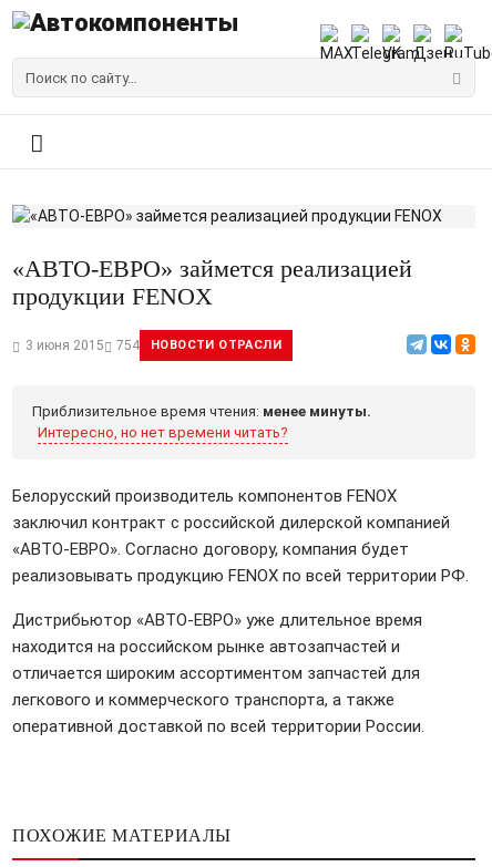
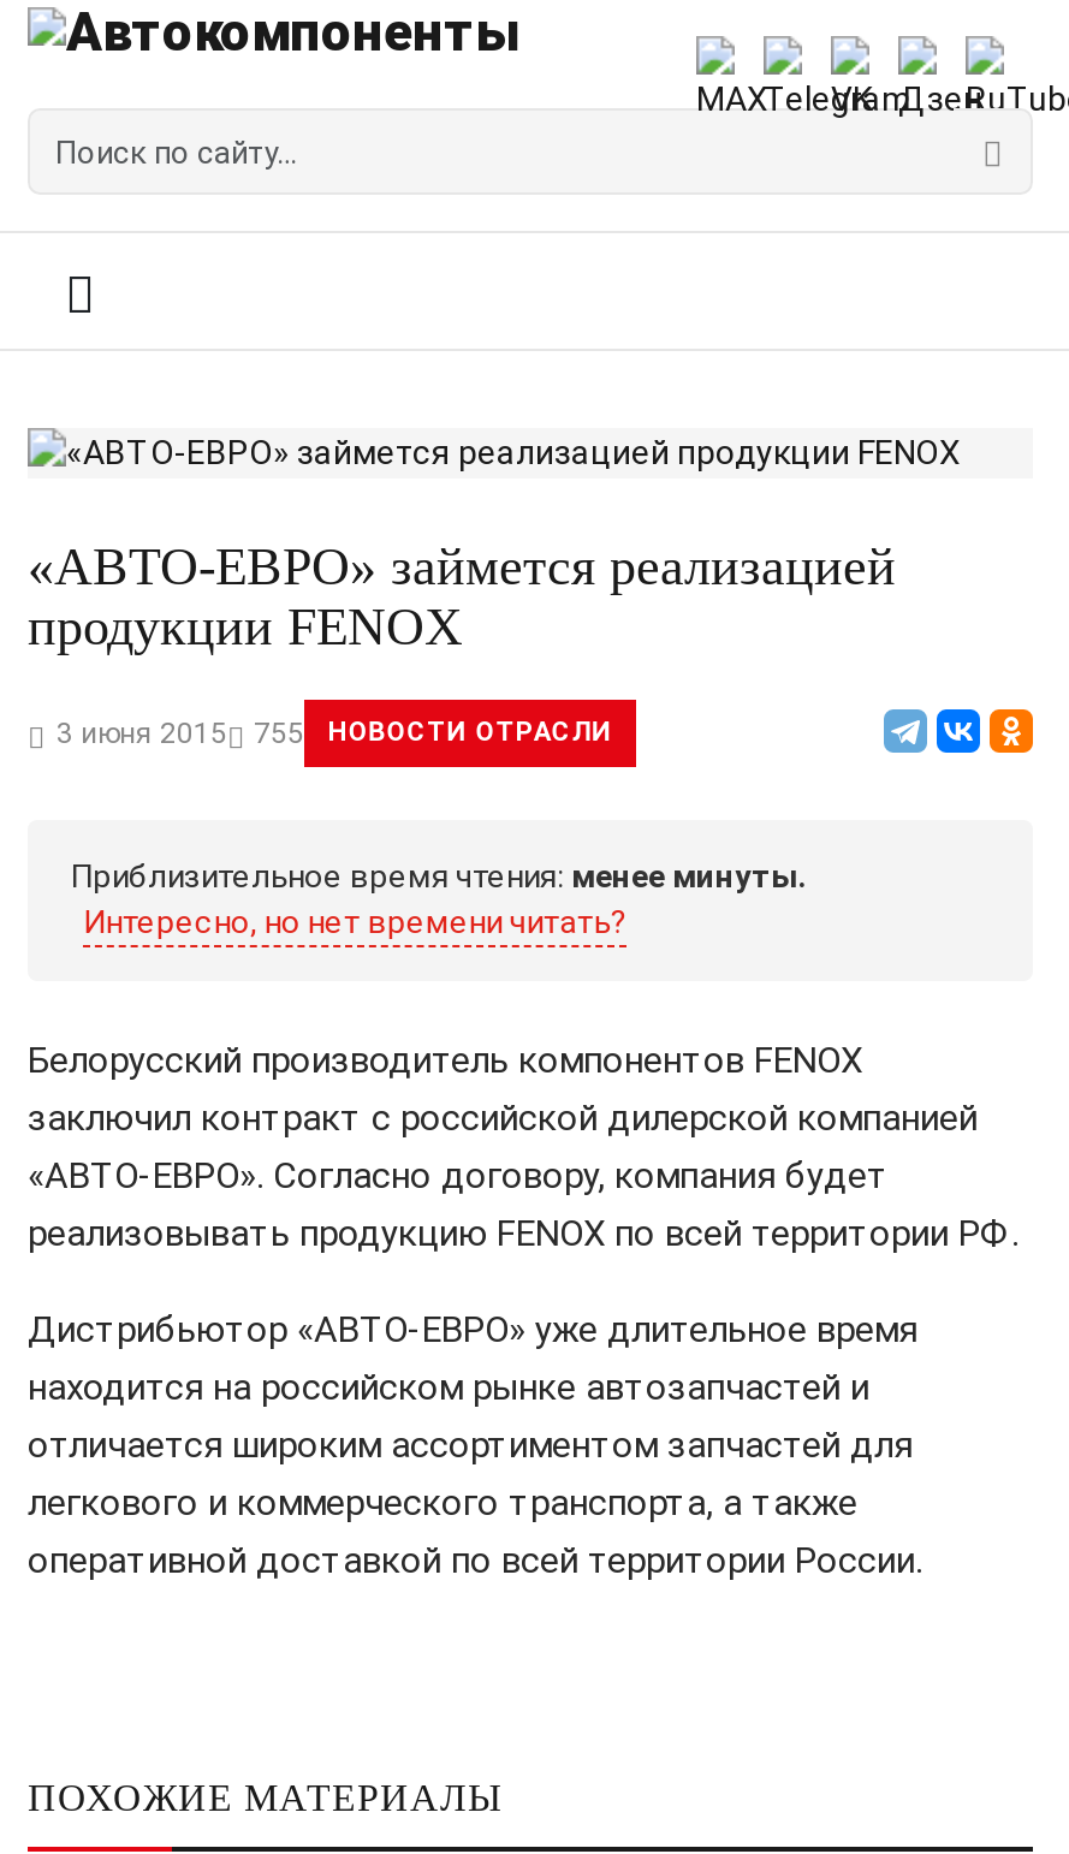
- 754
+ 755
